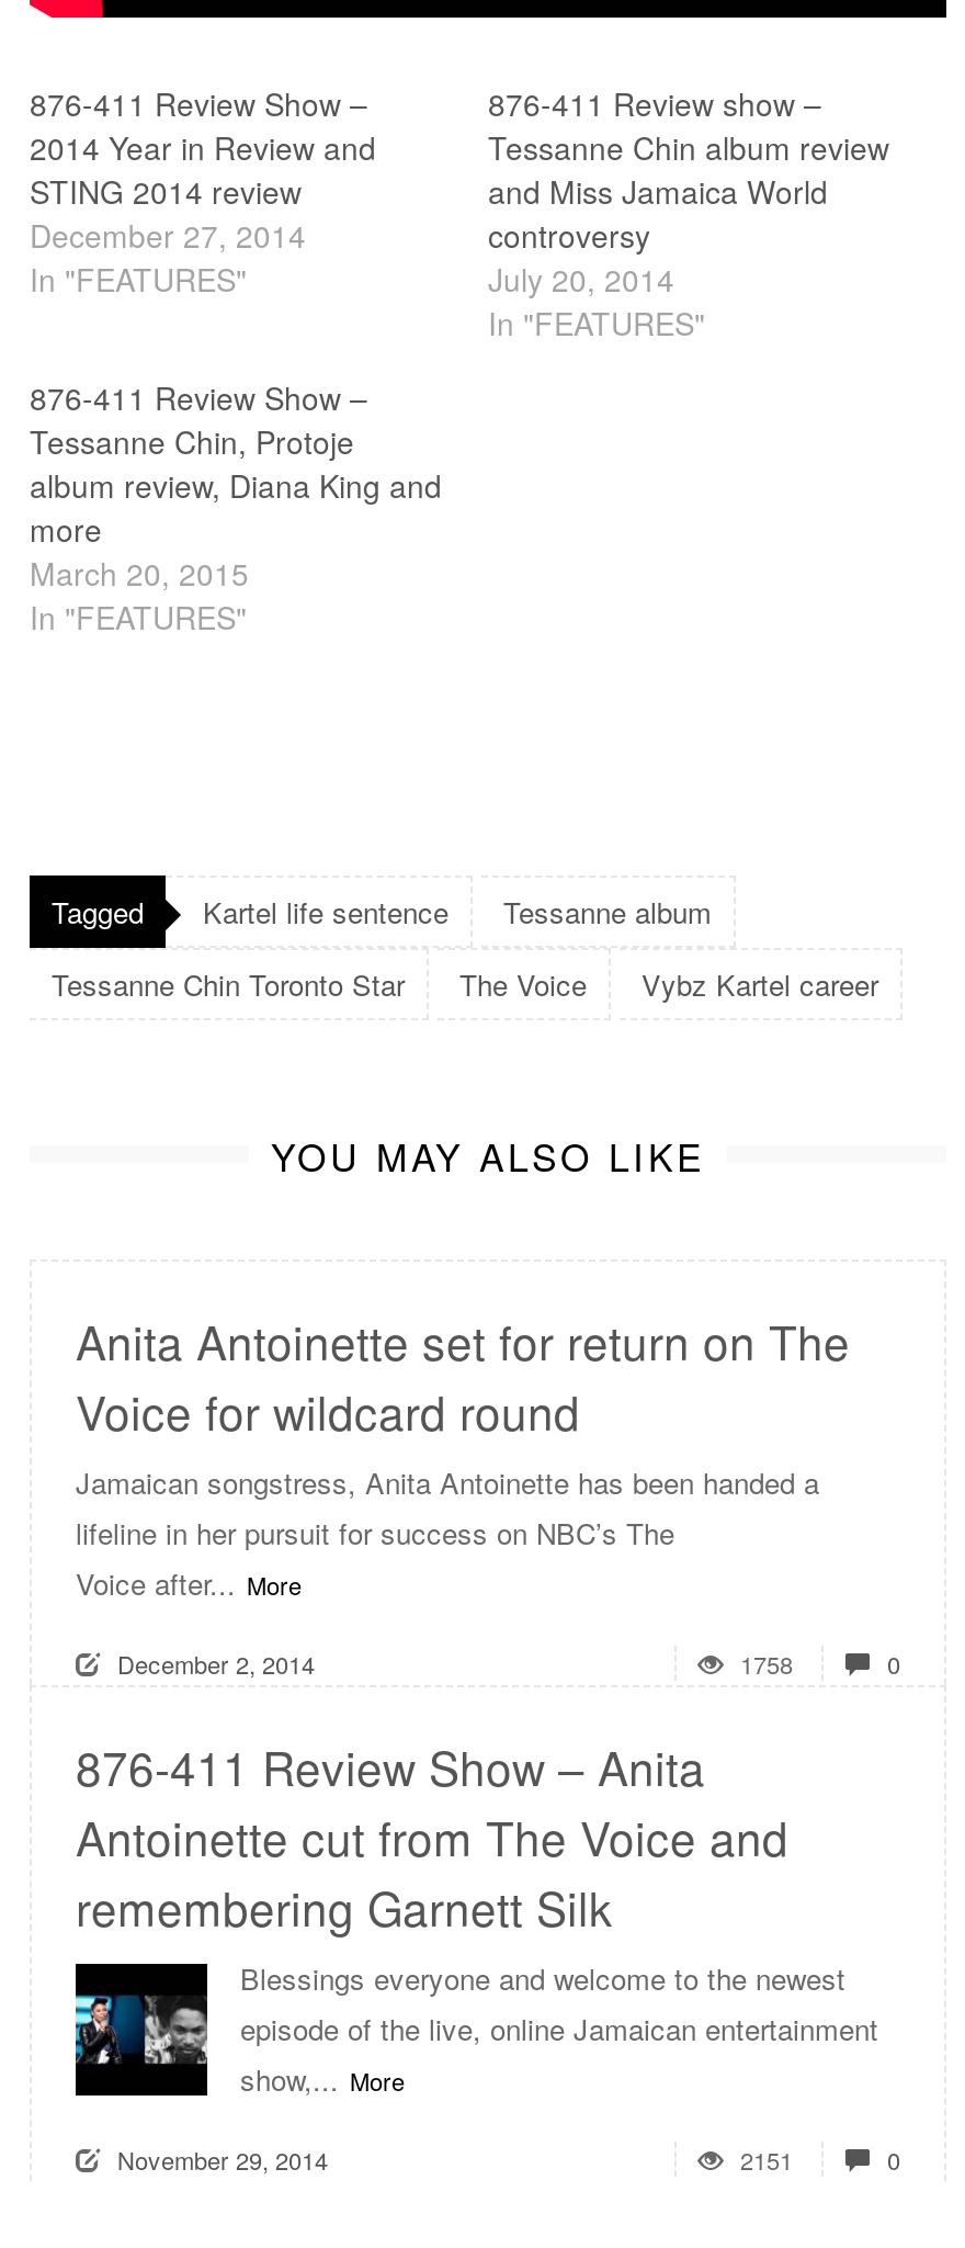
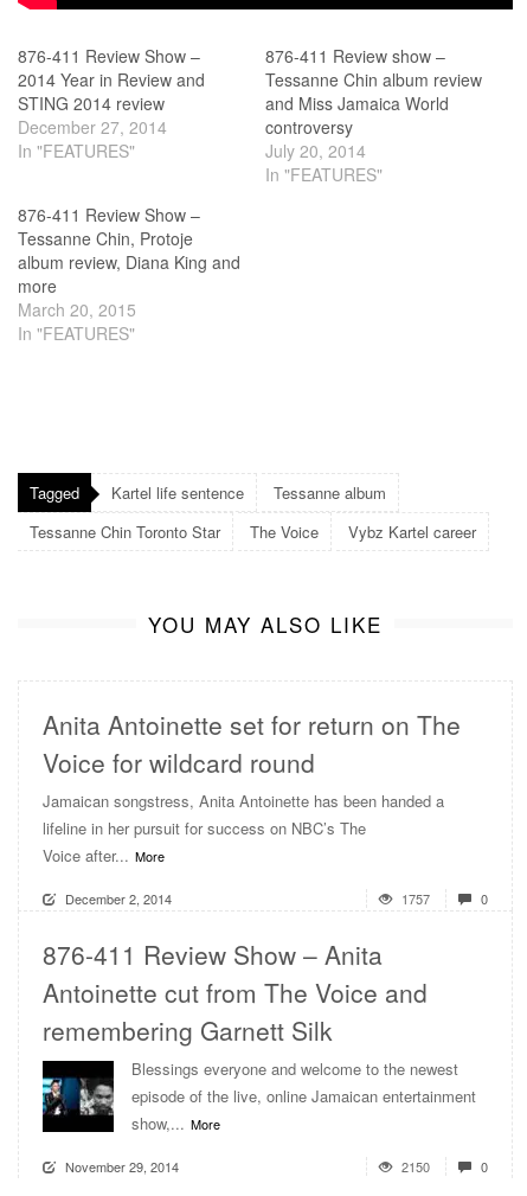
- 1758
+ 1757

- 2151
+ 2150
